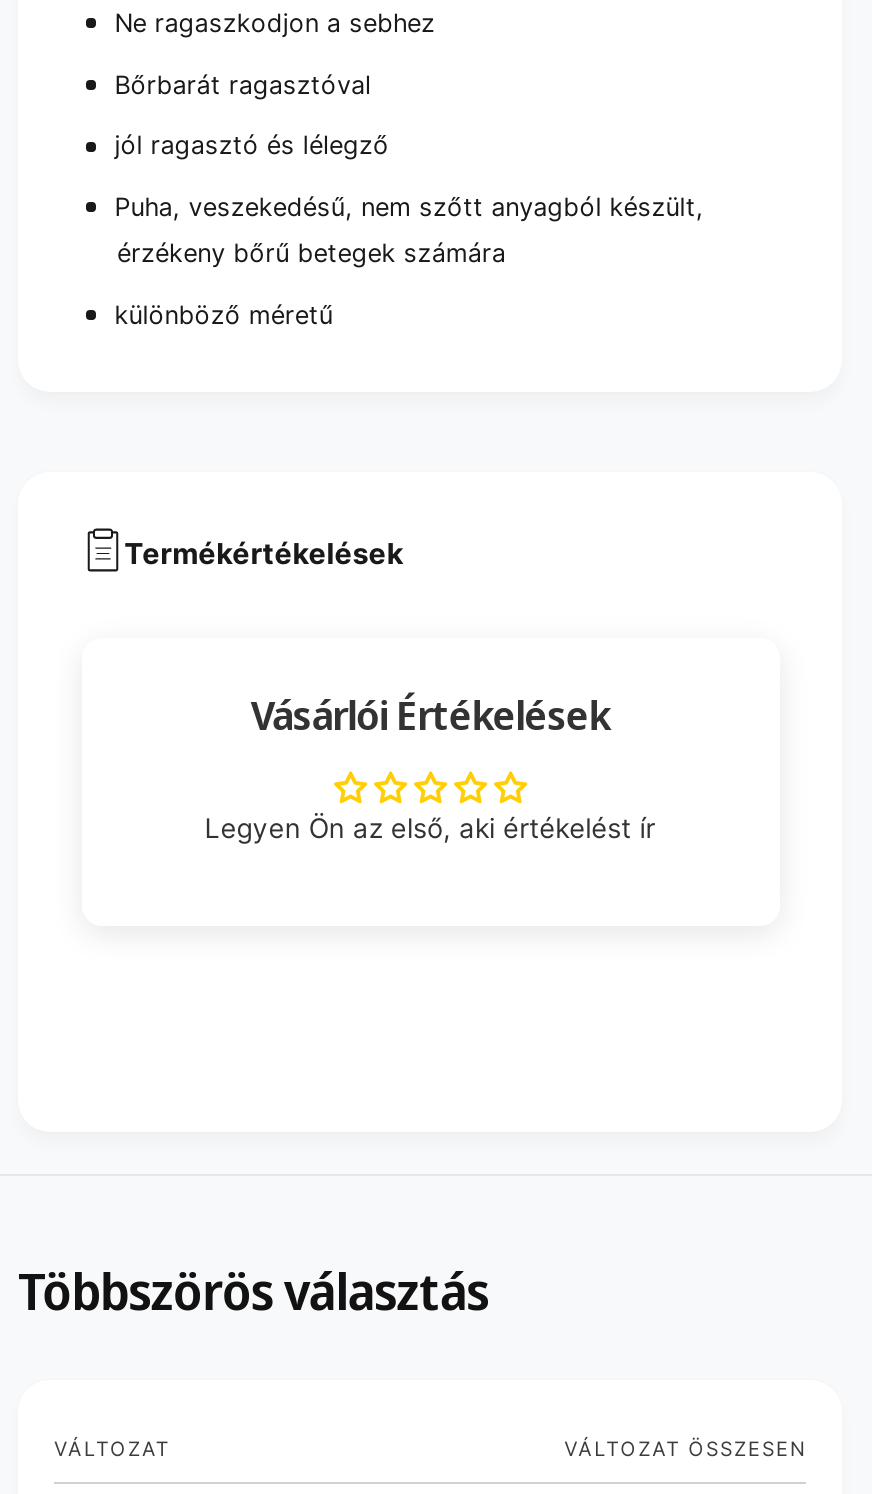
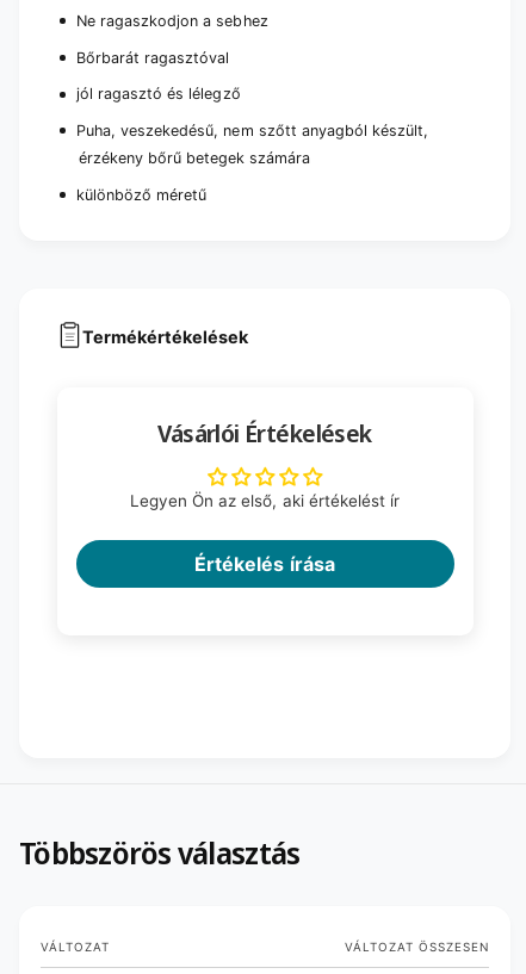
+ Értékelés írása
